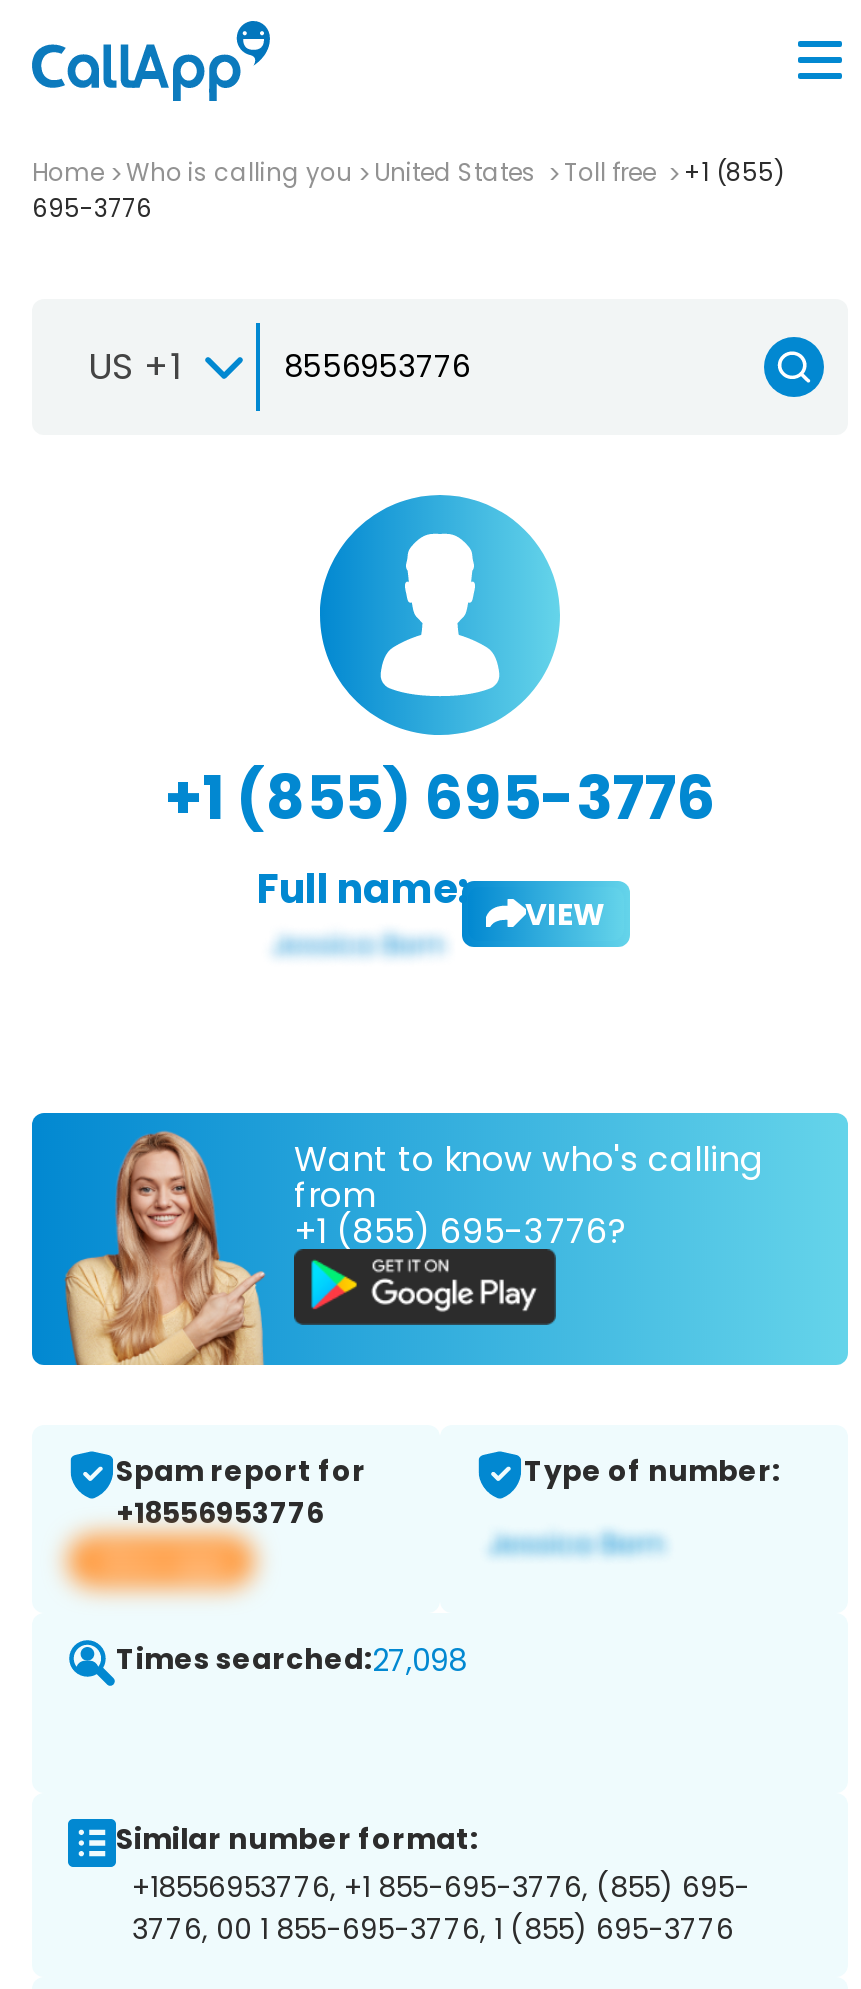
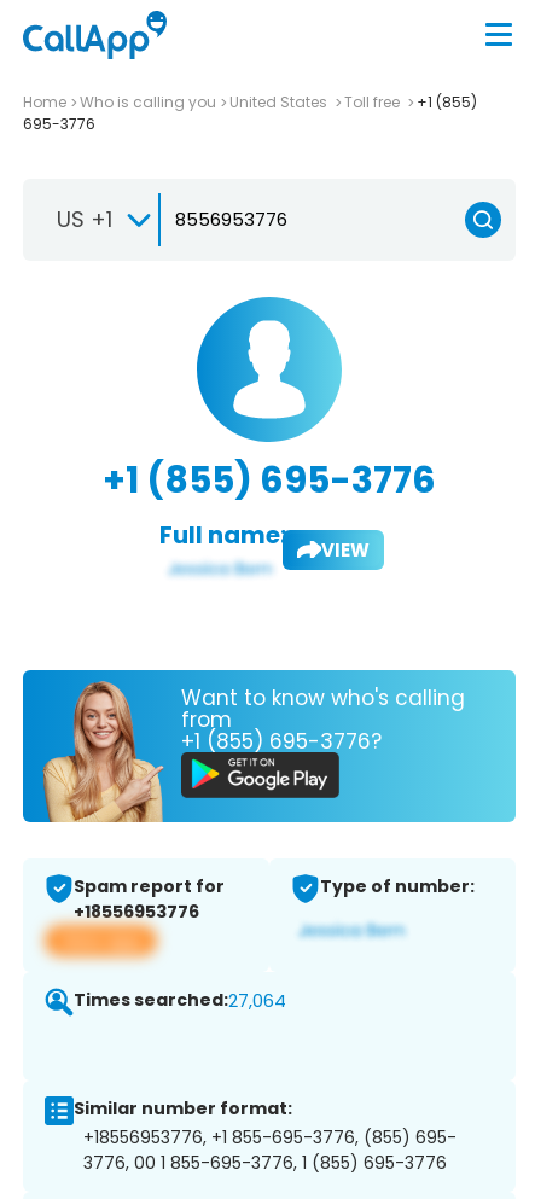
- Times searched:27,098
+ Times searched:27,064
